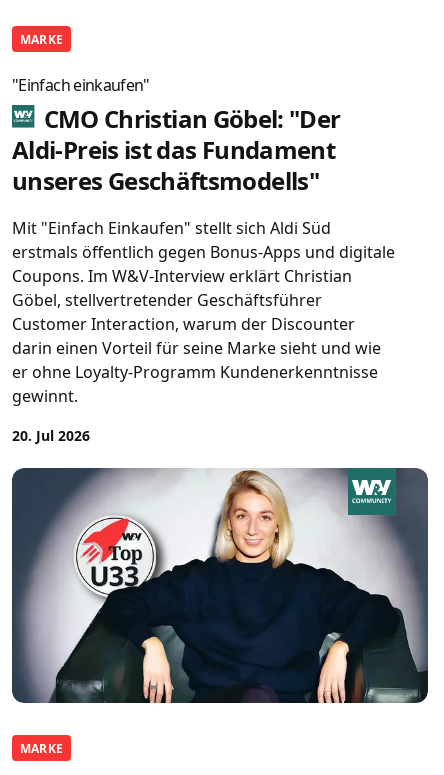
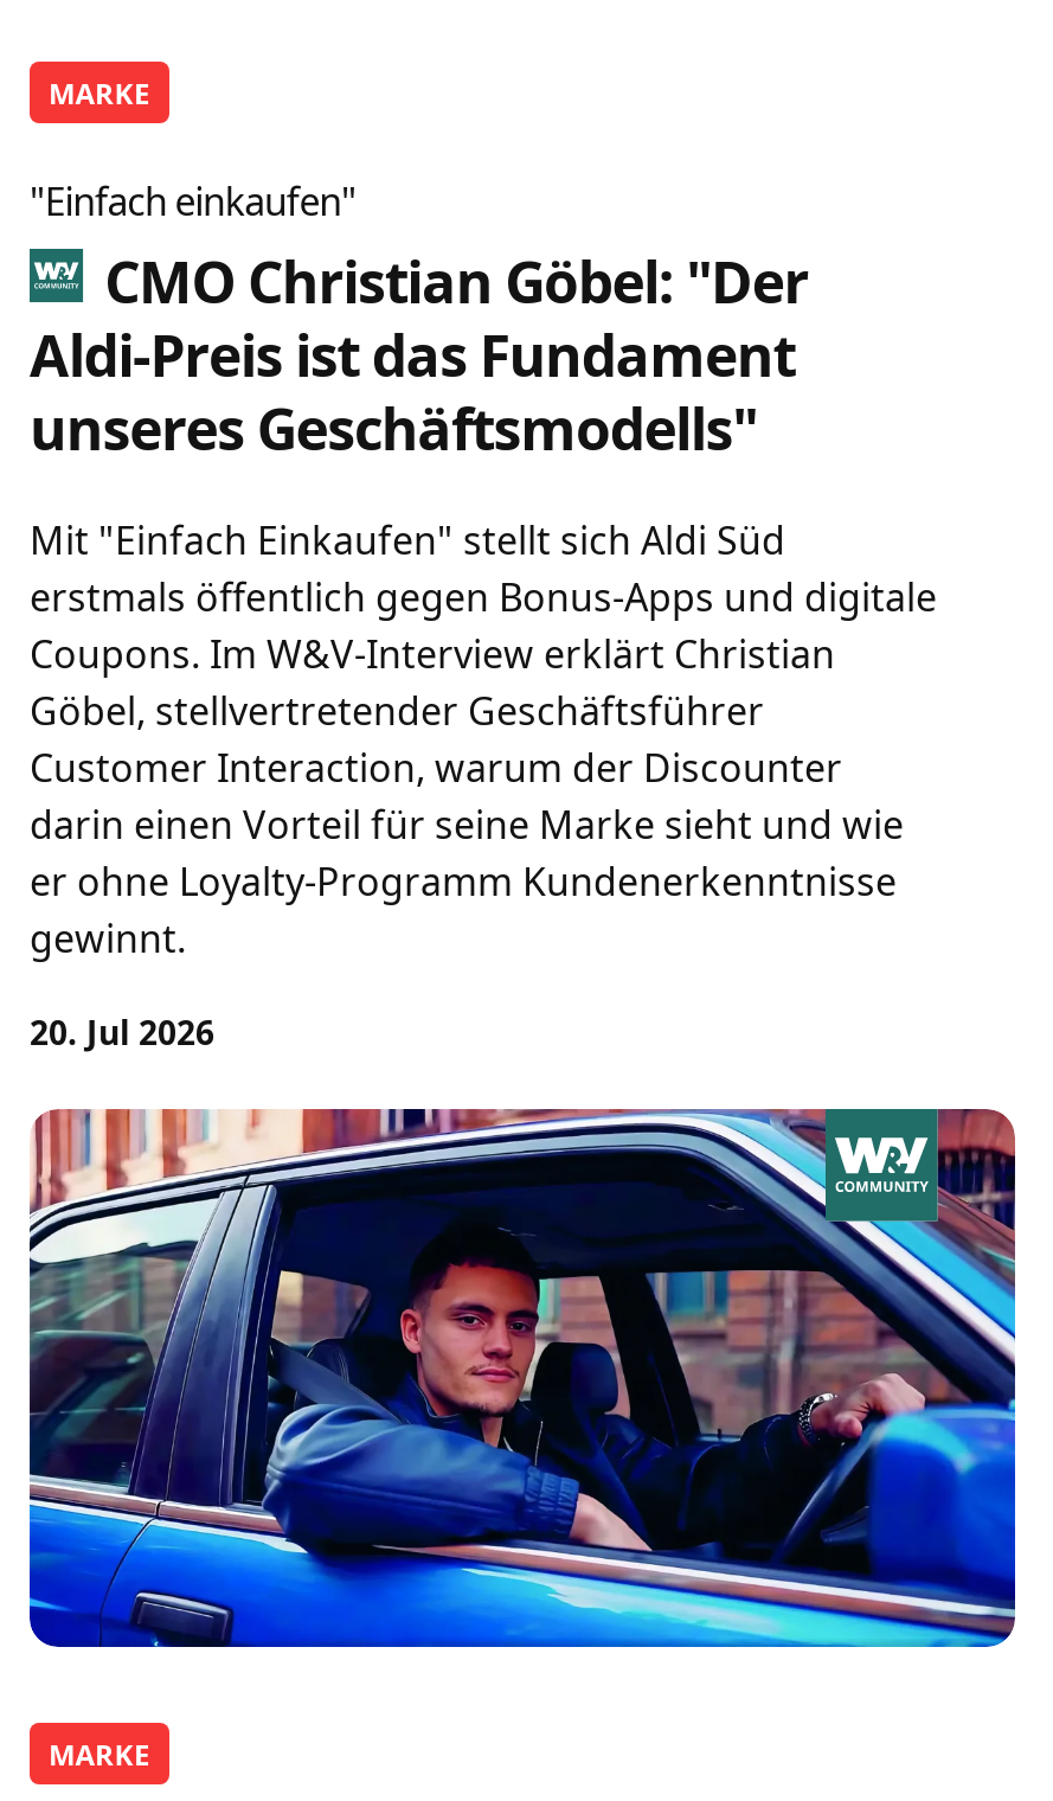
- [image]
+ [image]
